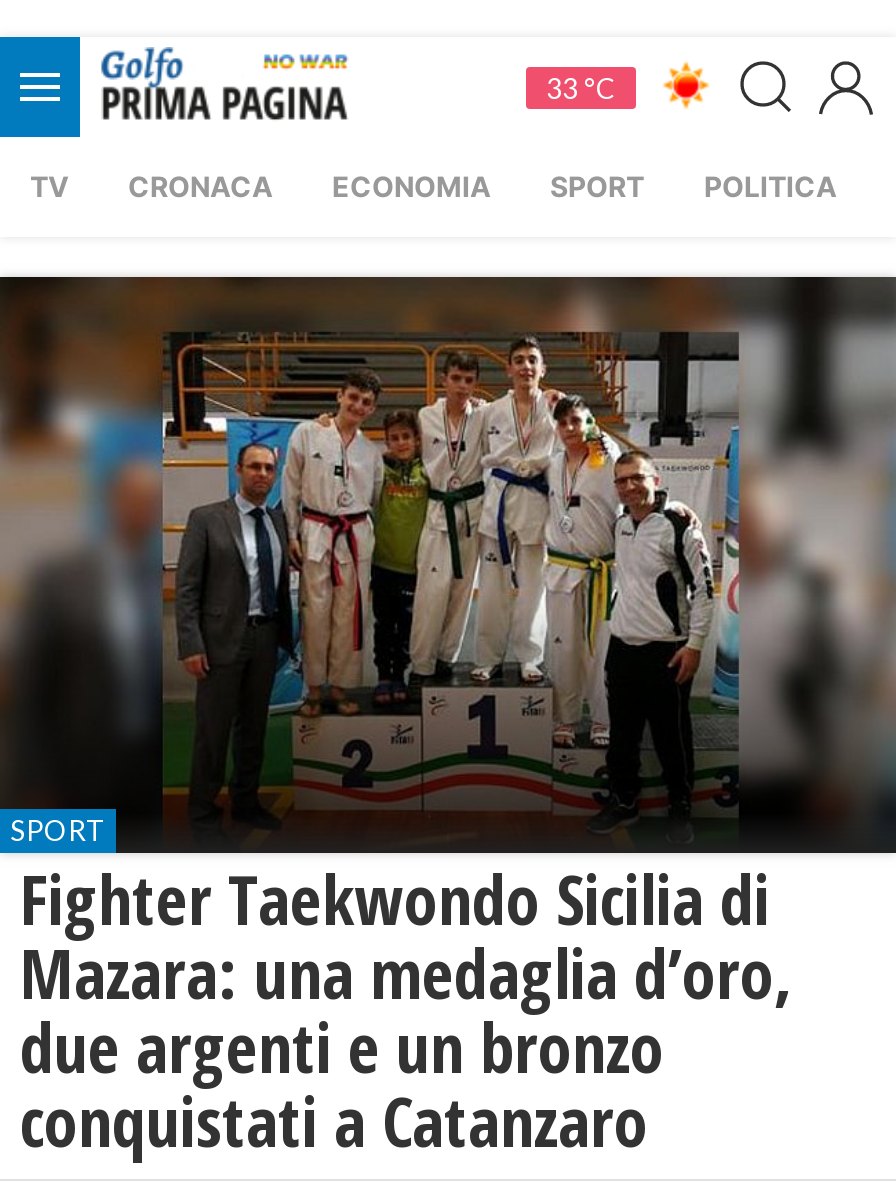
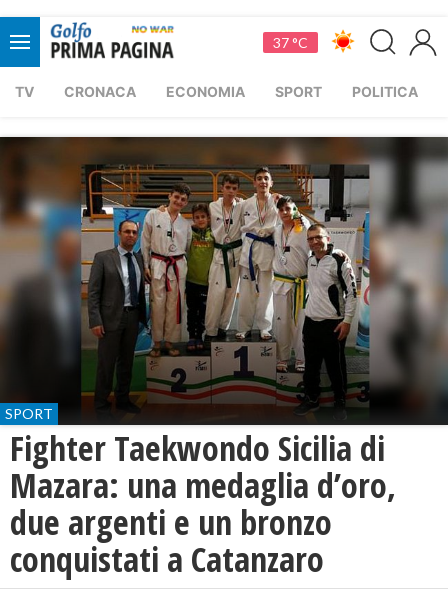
- 33 °C
+ 37 °C
